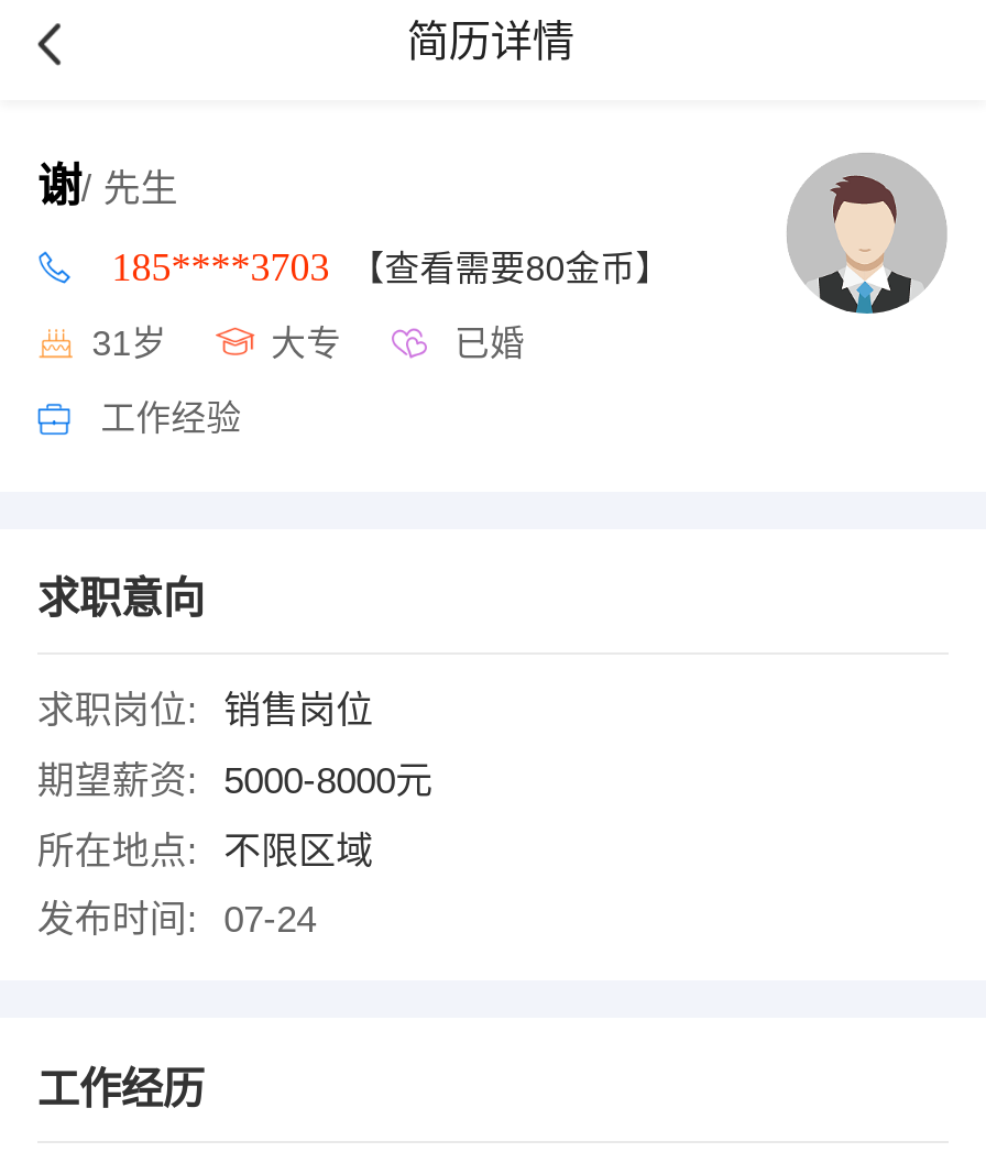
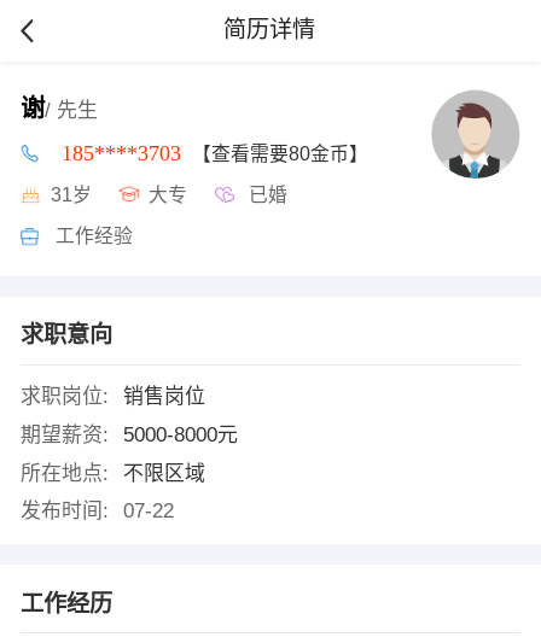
- 发布时间: 07-24
+ 发布时间: 07-22
